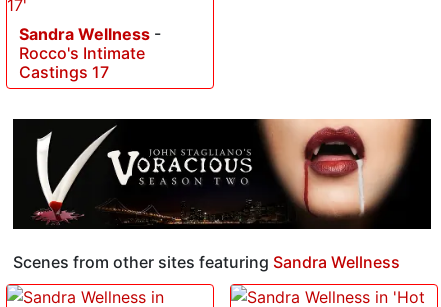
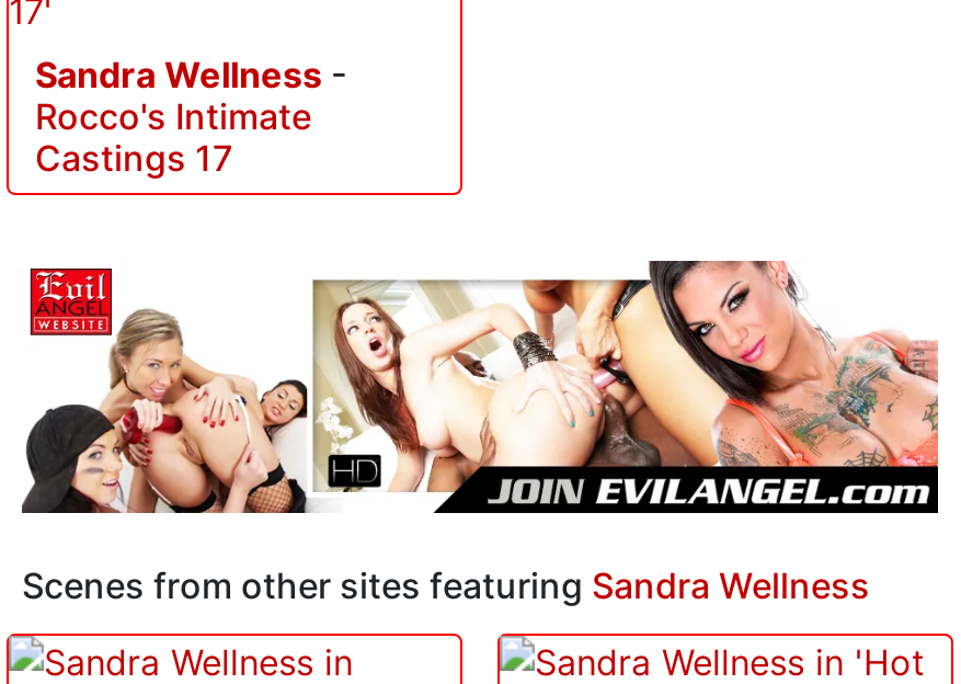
- [image]
+ [image]
